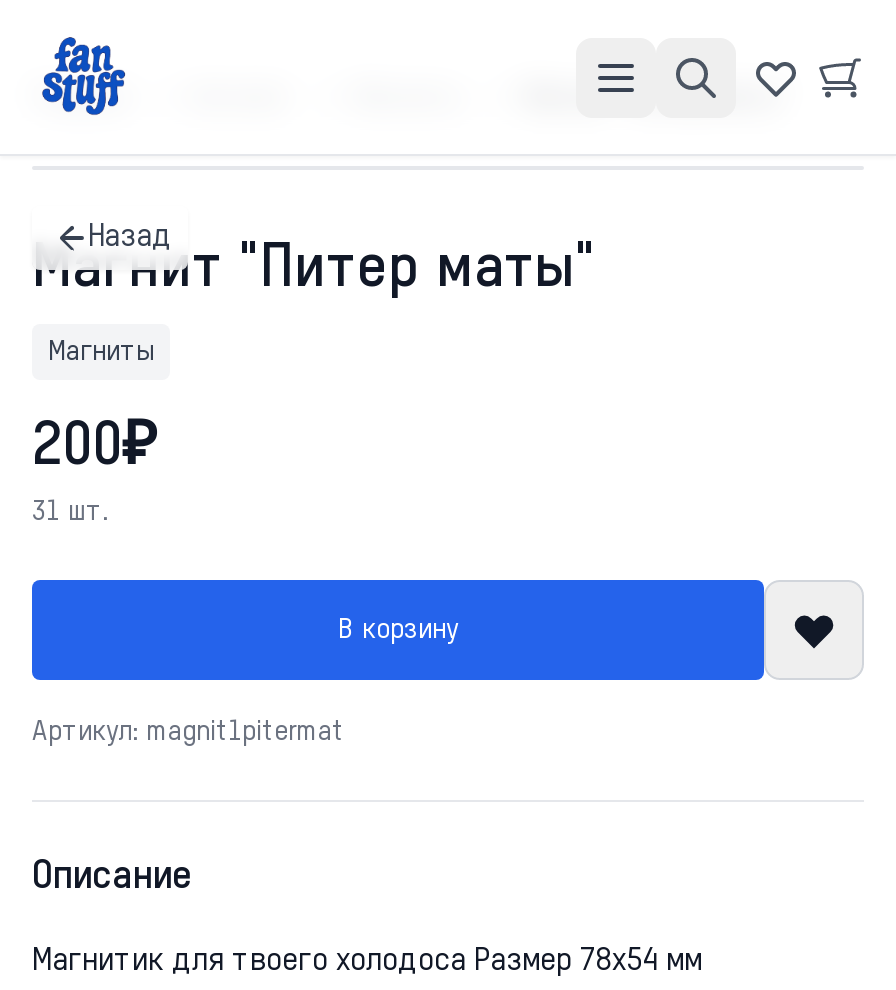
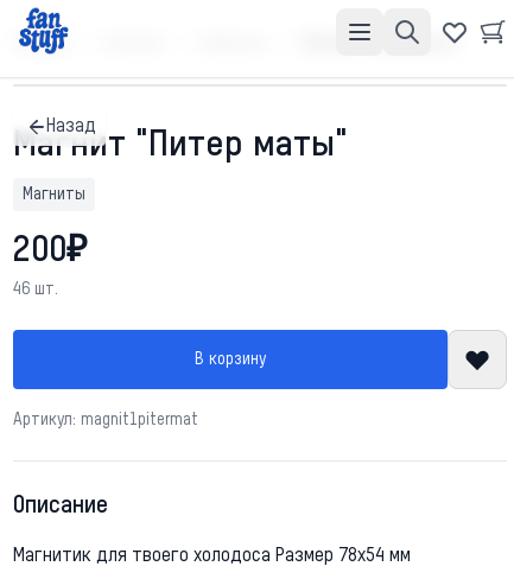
- 31 шт.
+ 46 шт.
